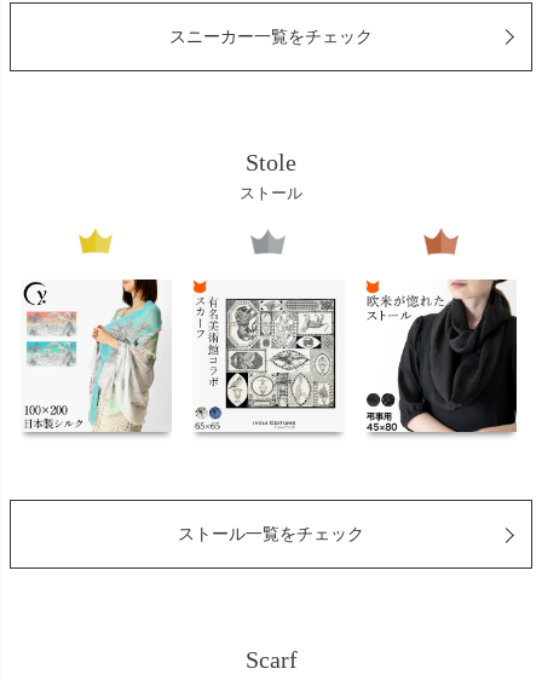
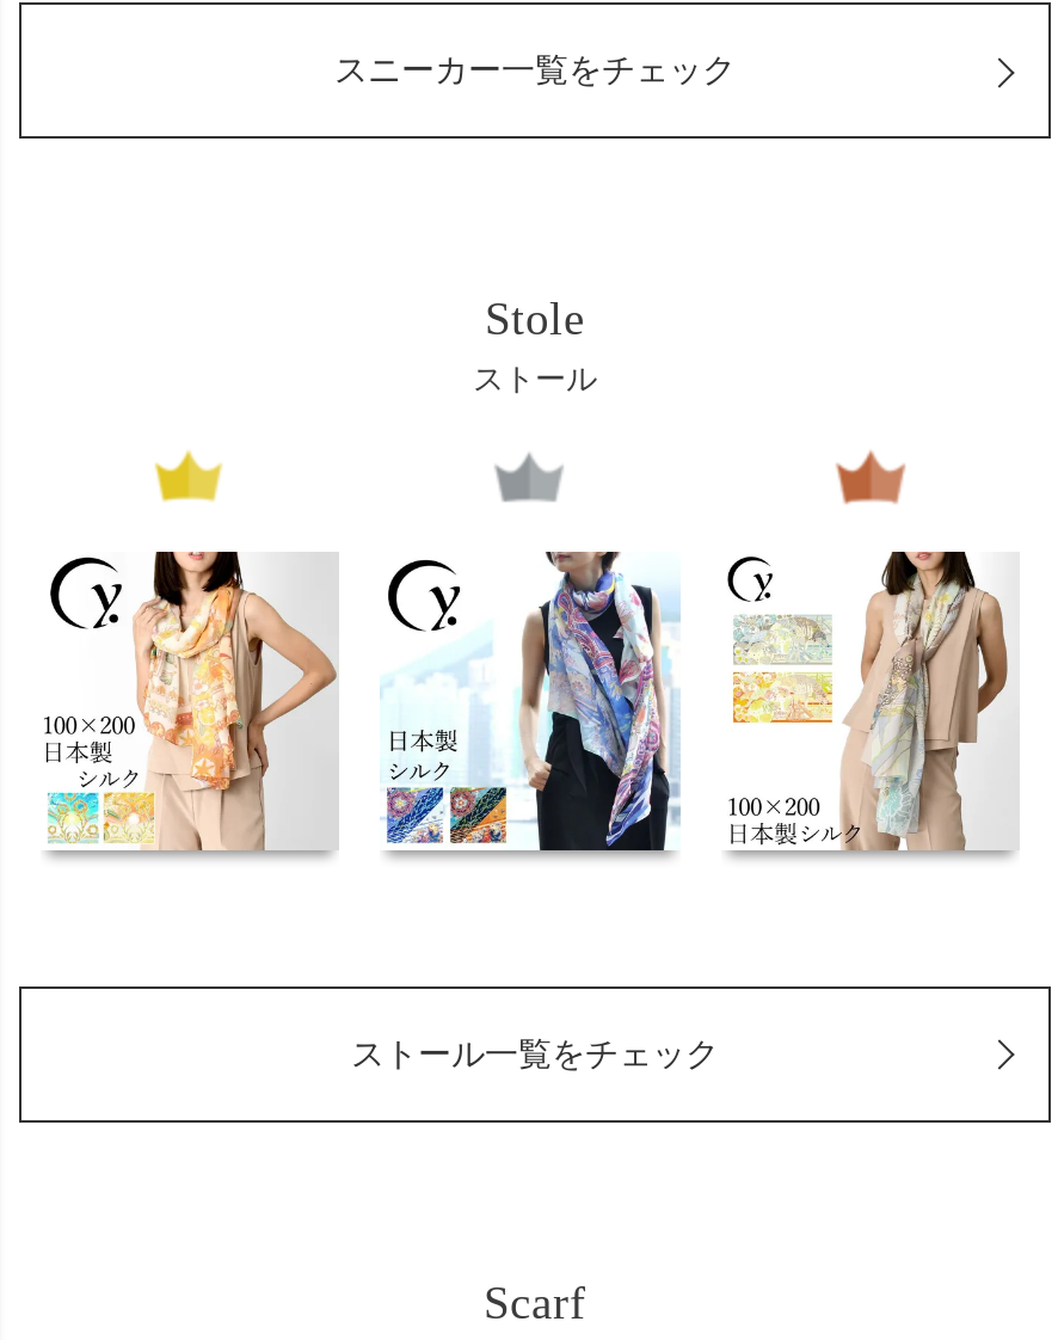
- [image]
+ [image]

- [image]
+ [image]

- [image]
+ [image]
